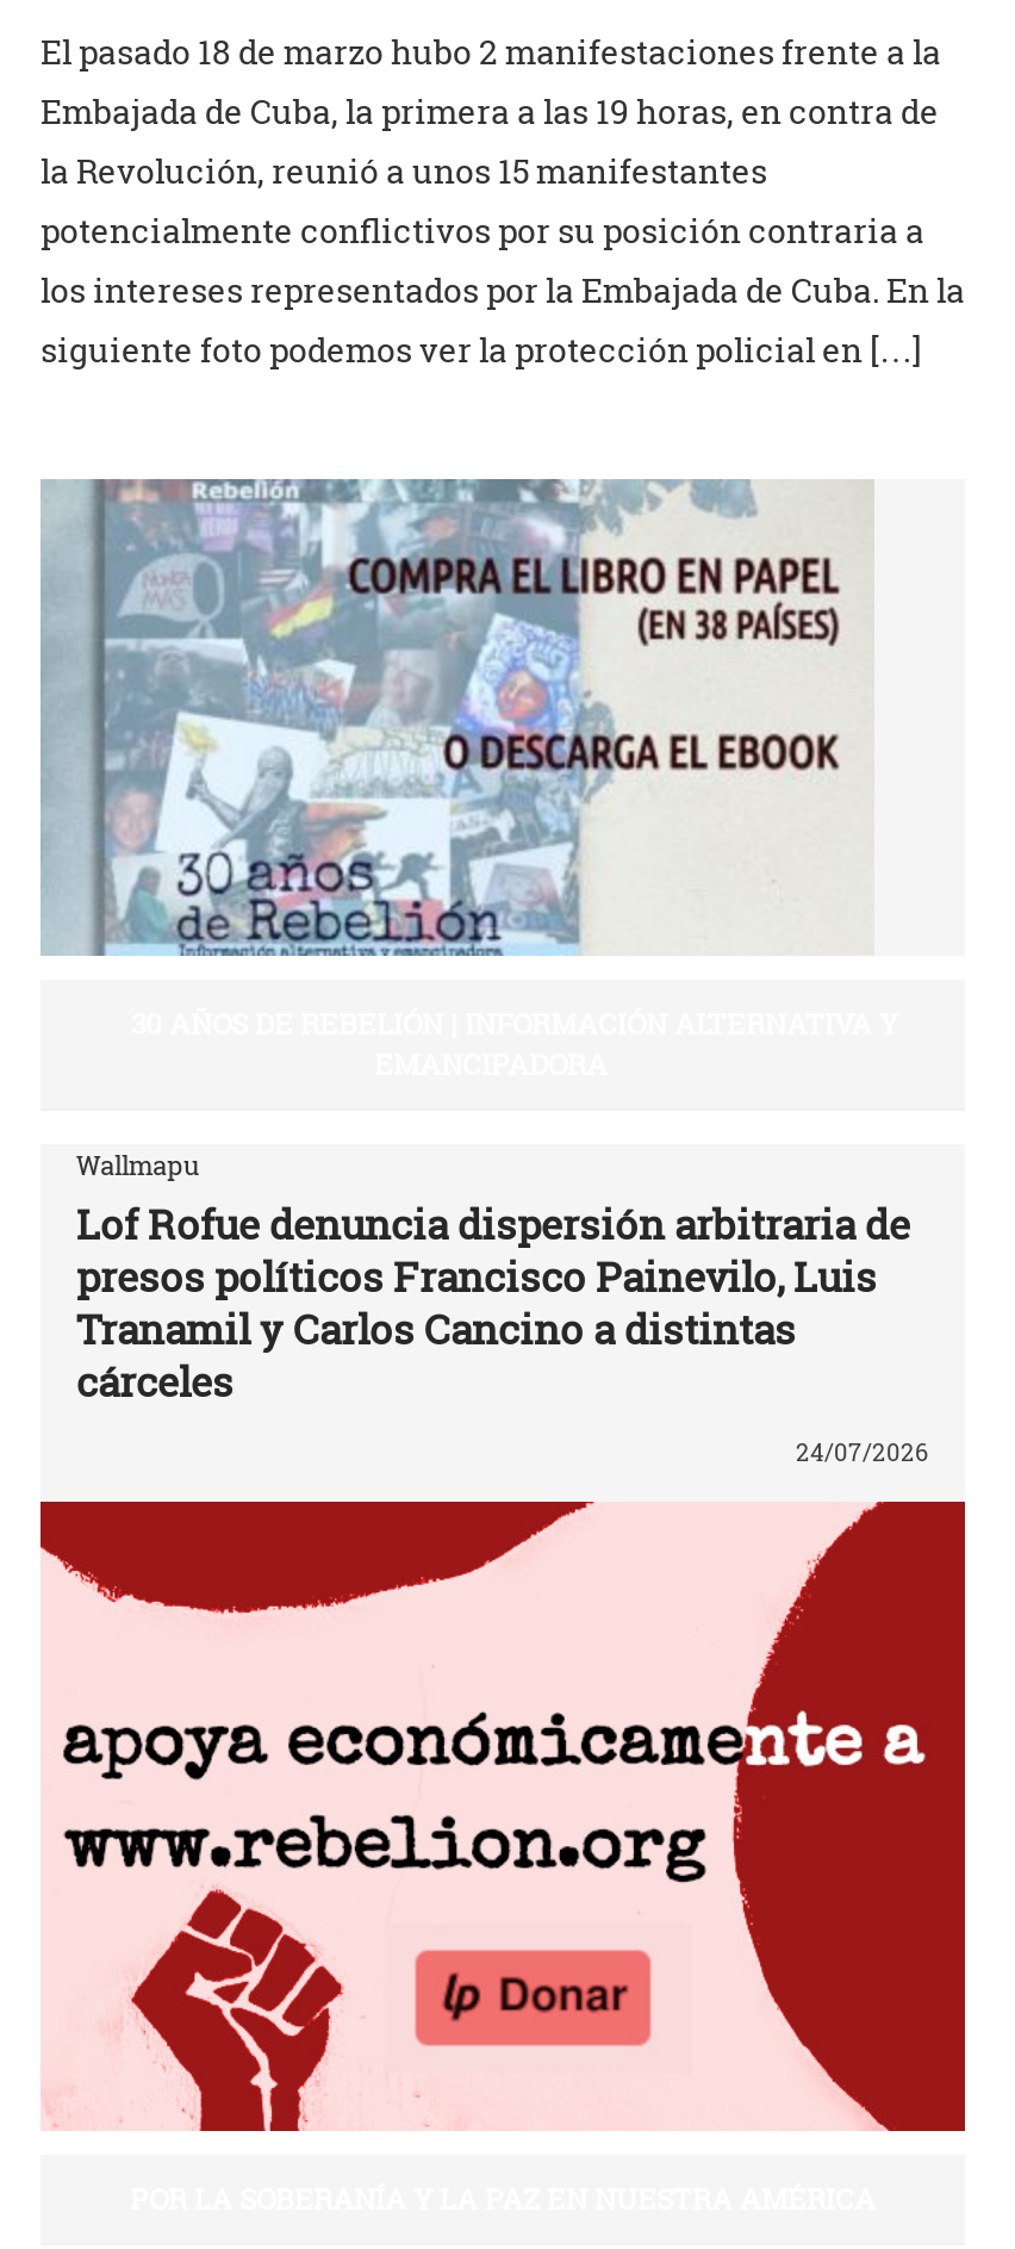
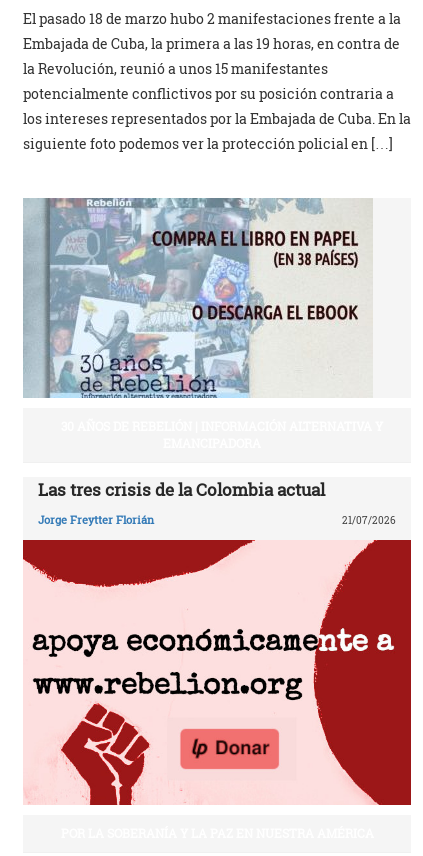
- Wallmapu
- Lof Rofue denuncia dispersión arbitraria de
- presos políticos Francisco Painevilo, Luis
- Tranamil y Carlos Cancino a distintas
- cárceles
+ Las tres crisis de la Colombia actual

- 24/07/2026
+ Jorge Freytter Florián
+ 21/07/2026
